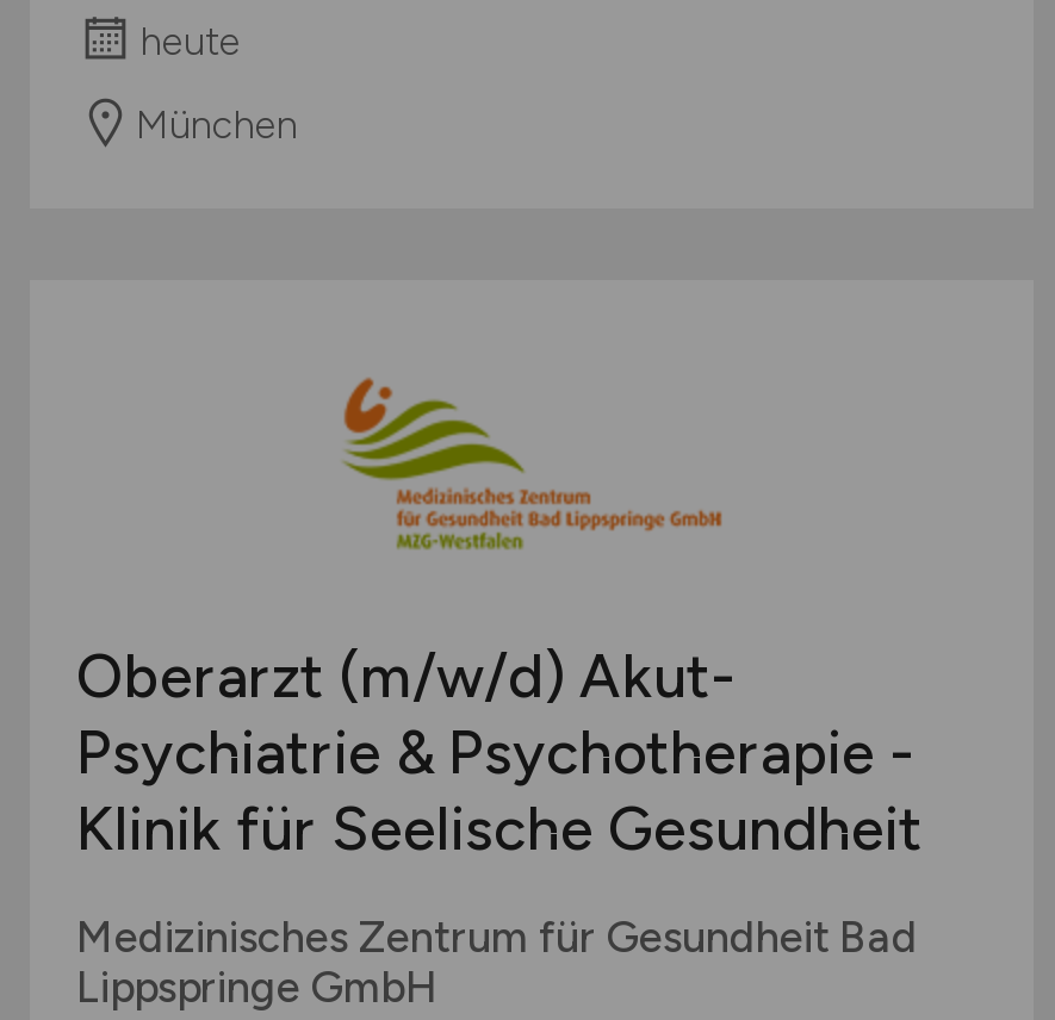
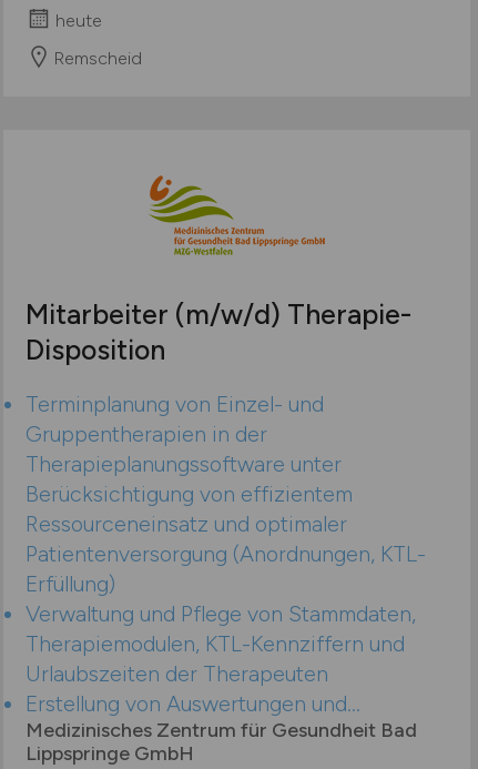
- München
+ Remscheid

- Oberarzt (m/w/d) Akut-
- Psychiatrie & Psychotherapie -
- Klinik für Seelische Gesundheit
+ Mitarbeiter (m/w/d) Therapie-
+ Disposition
+ Terminplanung von Einzel- und
+ Gruppentherapien in der
+ Therapieplanungssoftware unter
+ Berücksichtigung von effizientem
+ Ressourceneinsatz und optimaler
+ Patientenversorgung (Anordnungen, KTL-
+ Erfüllung)
+ Verwaltung und Pflege von Stammdaten,
+ Therapiemodulen, KTL-Kennziffern und
+ Urlaubszeiten der Therapeuten
+ Erstellung von Auswertungen und...
